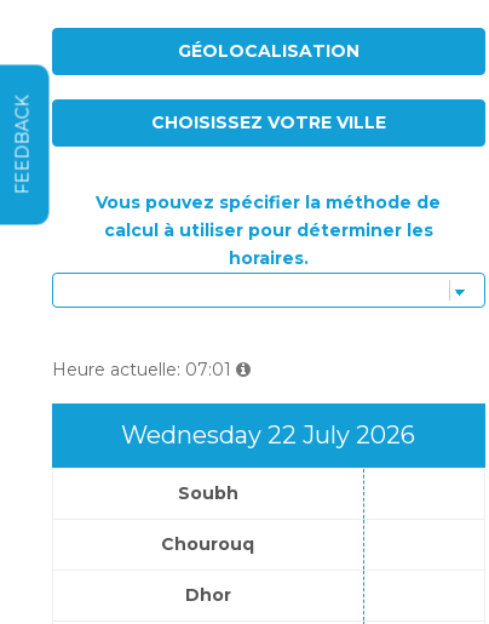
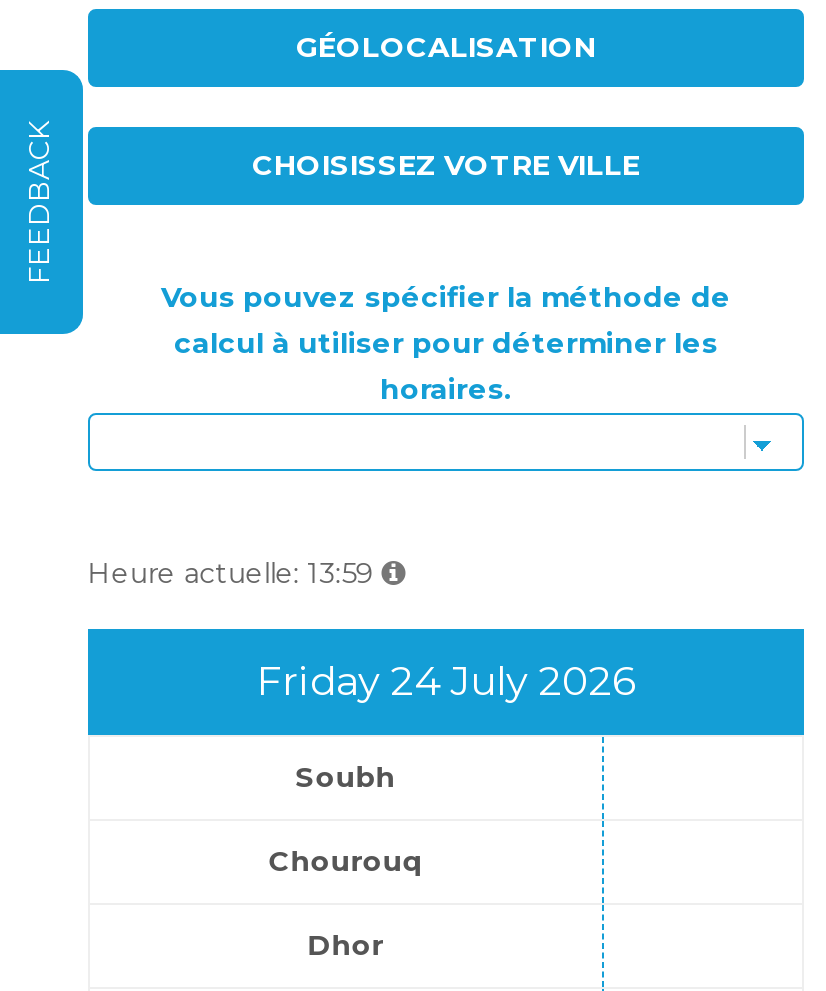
- Heure actuelle: 07:01
+ Heure actuelle: 13:59

- Wednesday 22 July 2026
+ Friday 24 July 2026
